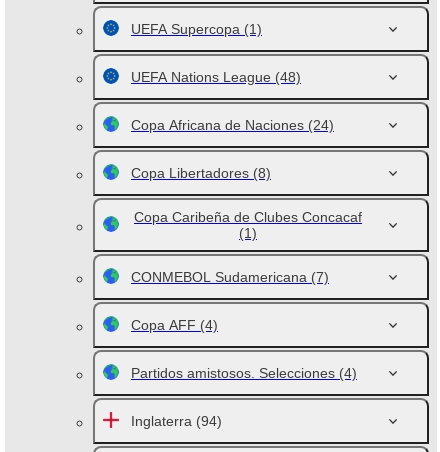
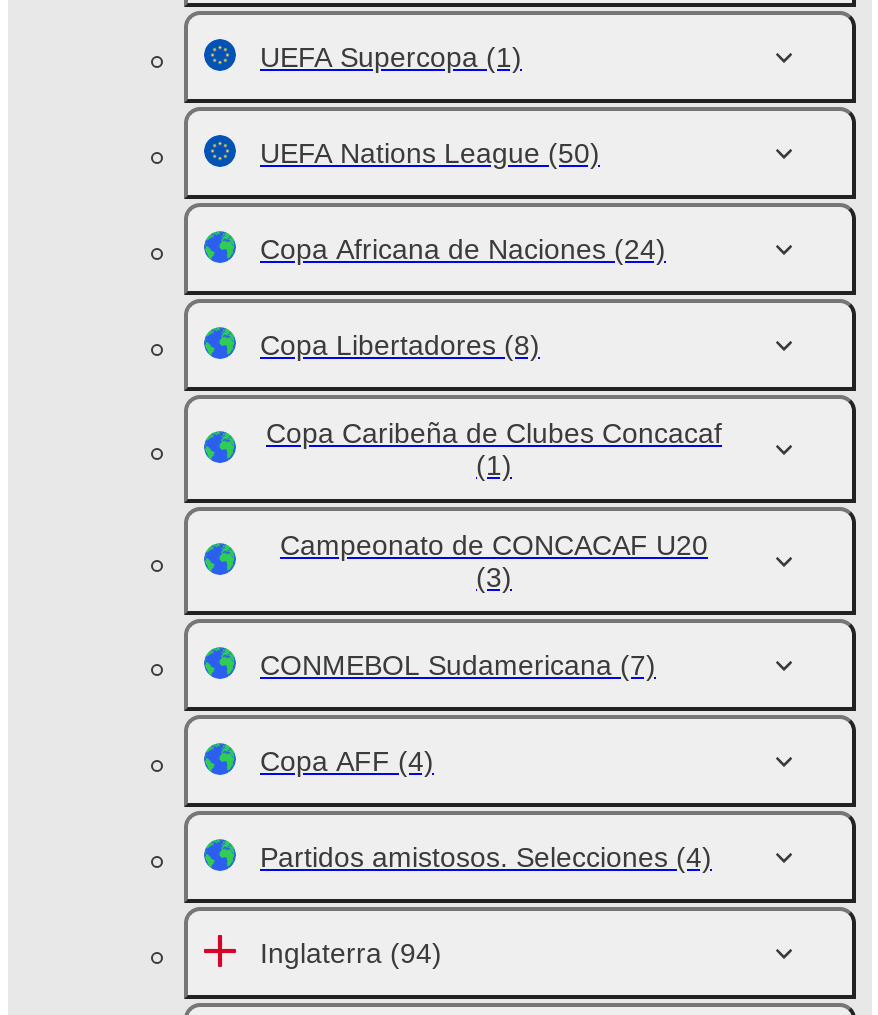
- UEFA Nations League (48)
+ UEFA Nations League (50)

+ Campeonato de CONCACAF U20
+ (3)
